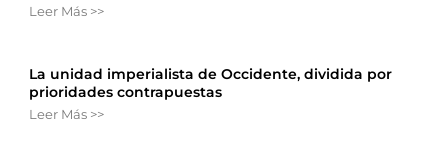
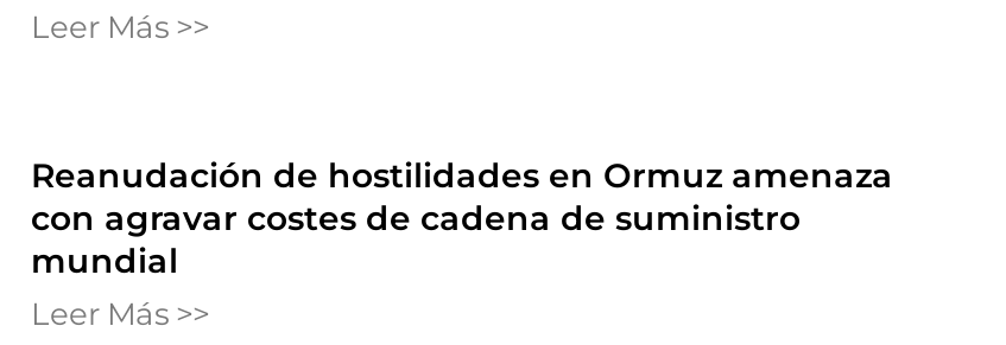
- La unidad imperialista de Occidente, dividida por
- prioridades contrapuestas
+ Reanudación de hostilidades en Ormuz amenaza
+ con agravar costes de cadena de suministro
+ mundial
